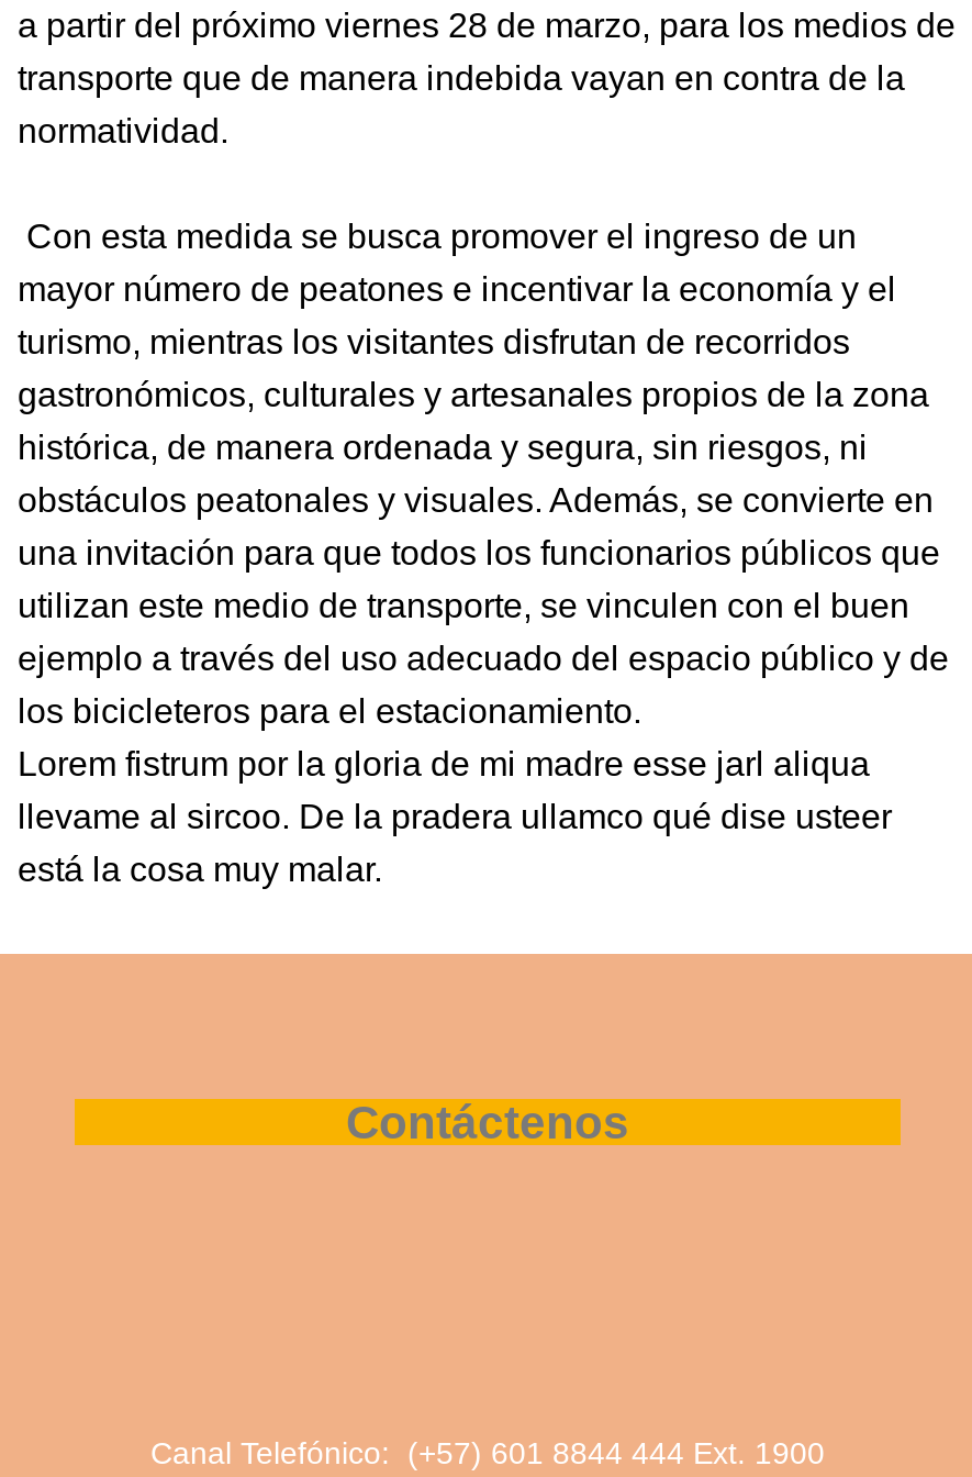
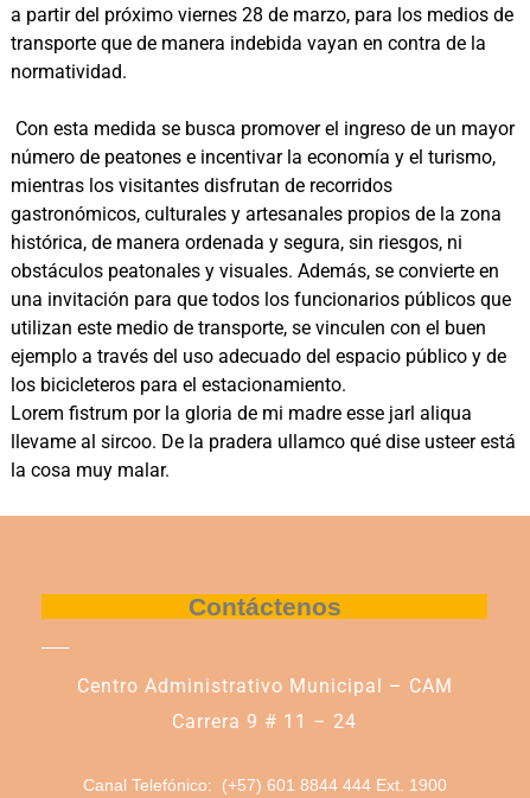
+ Centro Administrativo Municipal – CAM
+ Carrera 9 # 11 – 24
